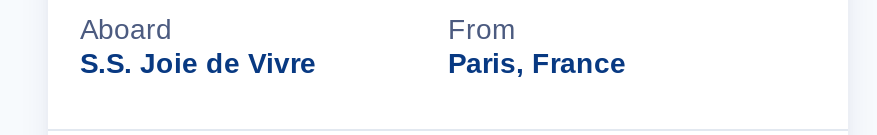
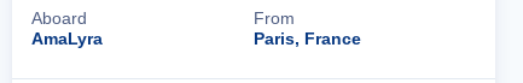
- S.S. Joie de Vivre
+ AmaLyra
